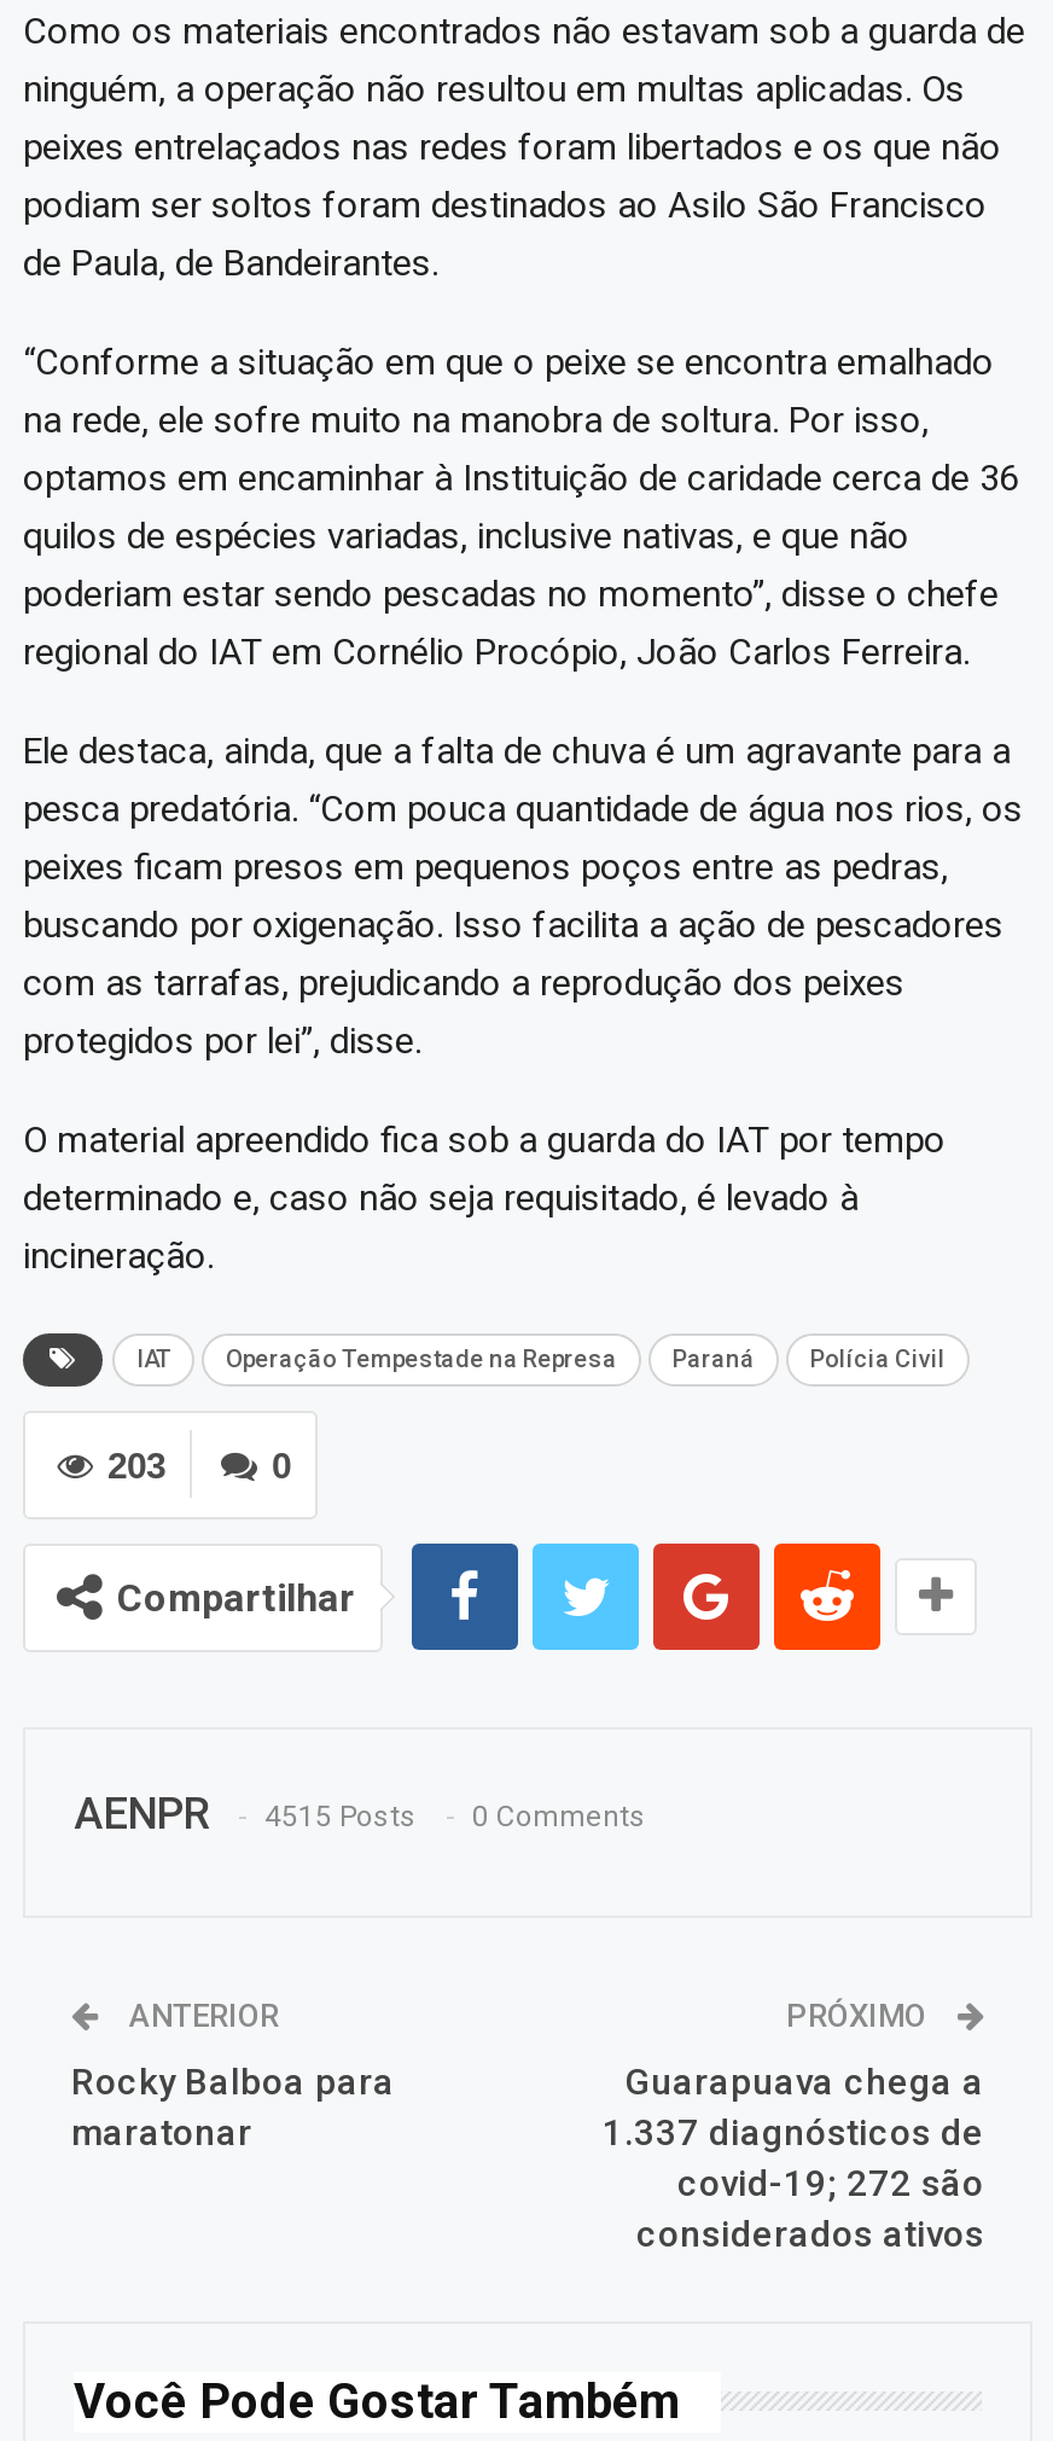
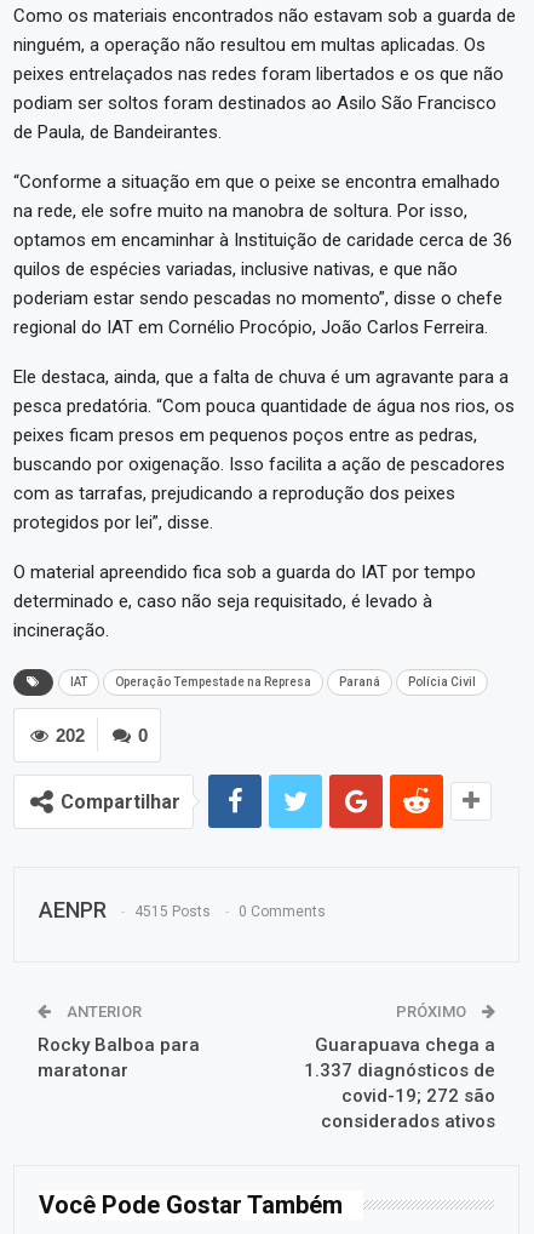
- 203
+ 202
